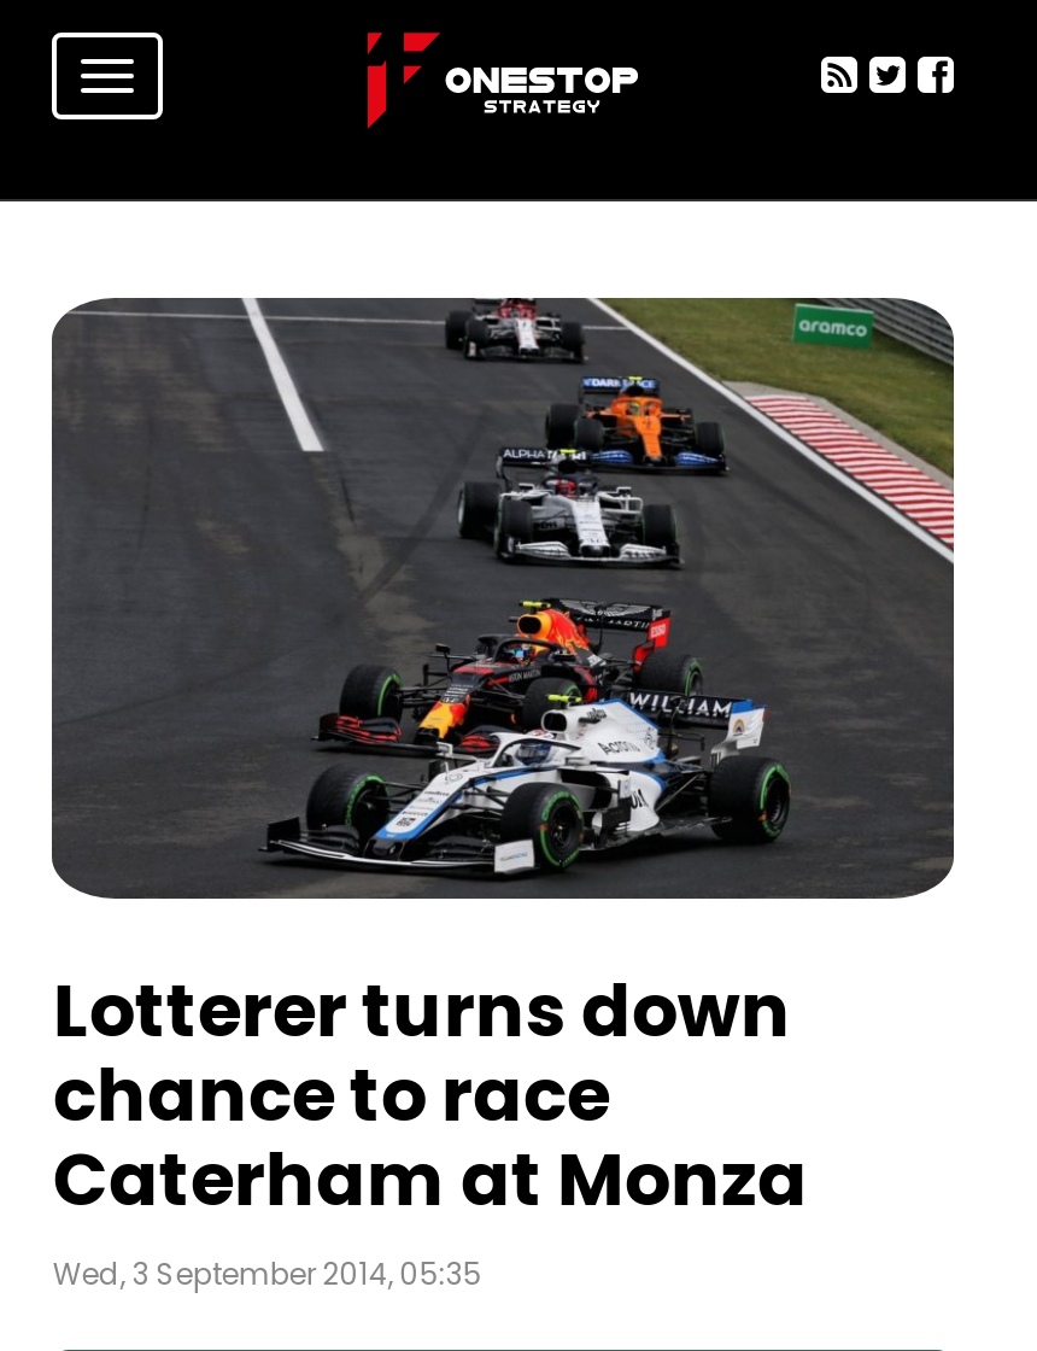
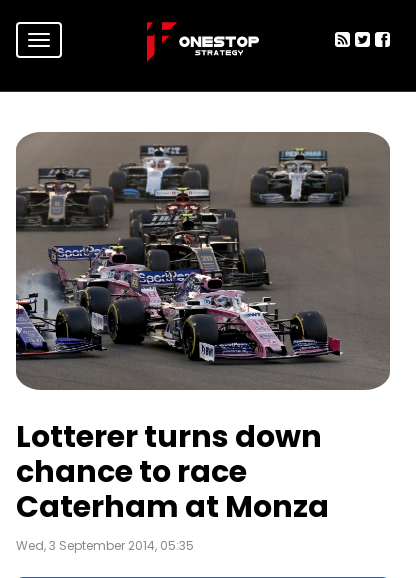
- [image]
+ [image]
